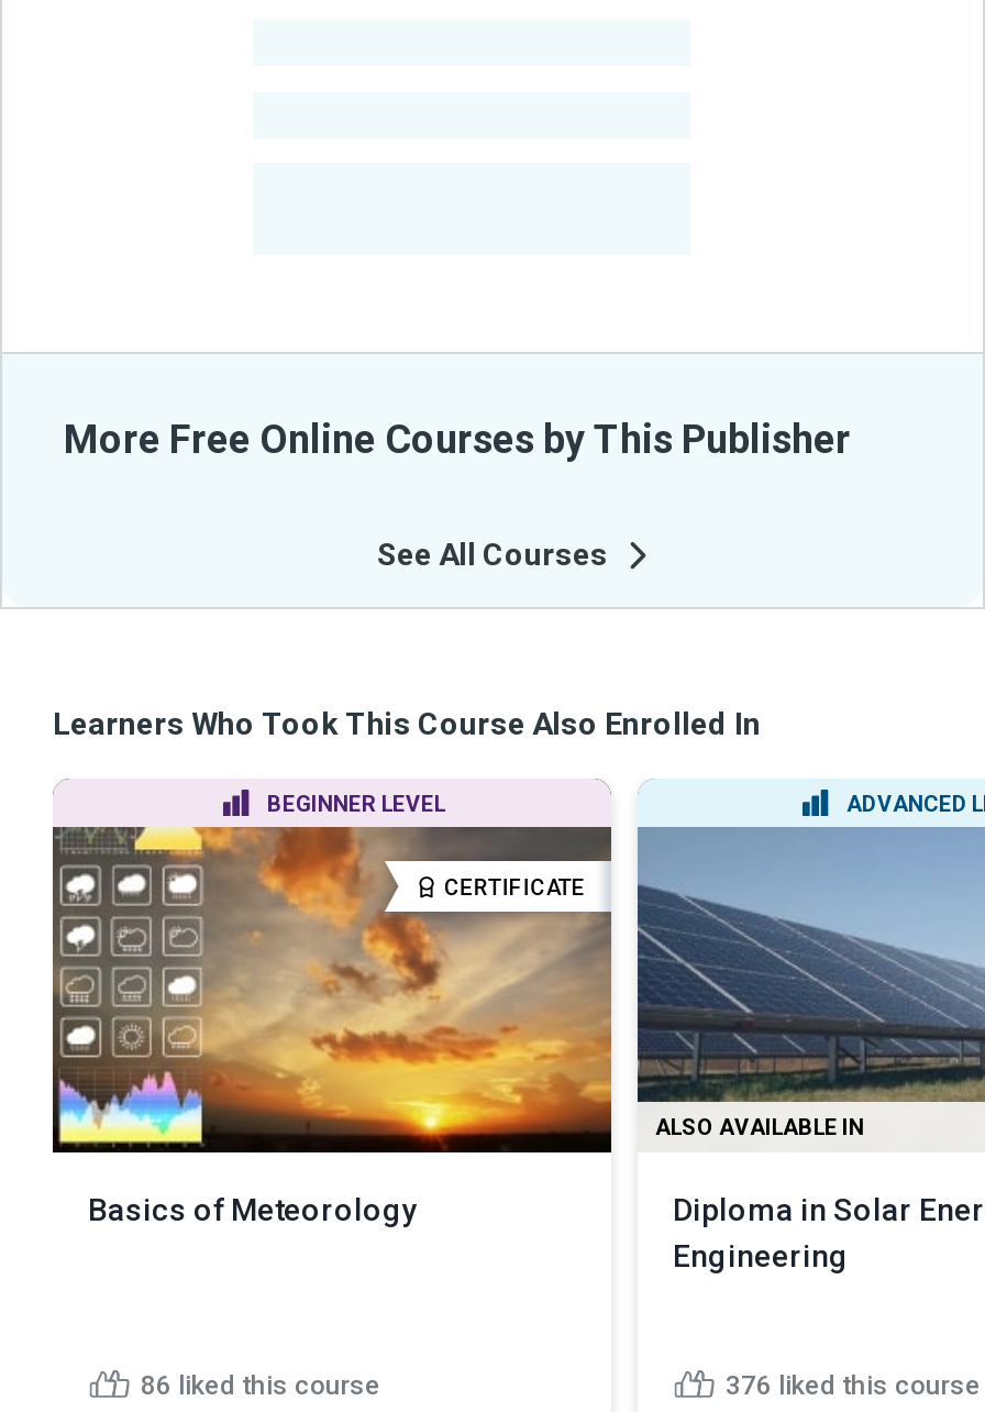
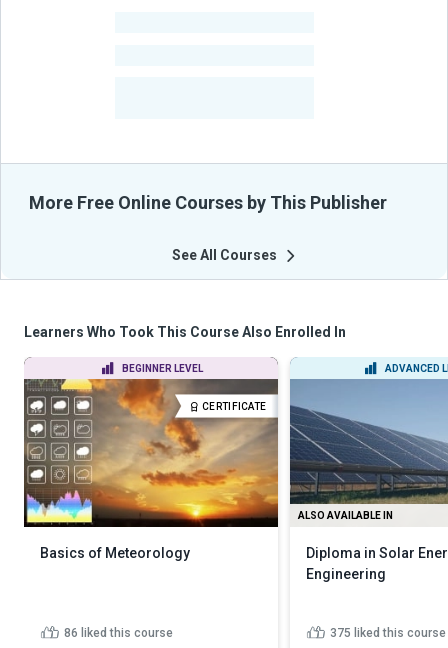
- 376 liked this course
+ 375 liked this course
